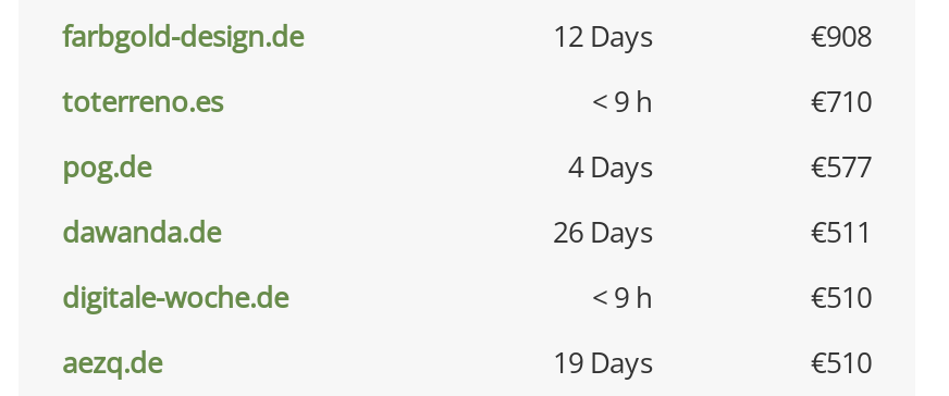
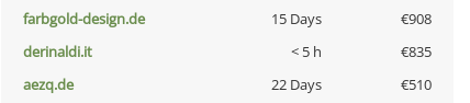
- 12 Days
+ 15 Days

- toterreno.es
- < 9 h
- €710
- pog.de
- 4 Days
- €577
- dawanda.de
- 26 Days
- €511
- digitale-woche.de
- < 9 h
- €510
+ derinaldi.it
+ < 5 h
+ €835

- 19 Days
+ 22 Days
